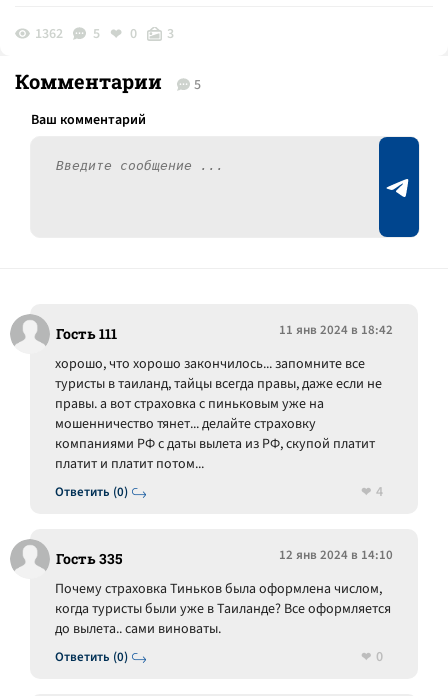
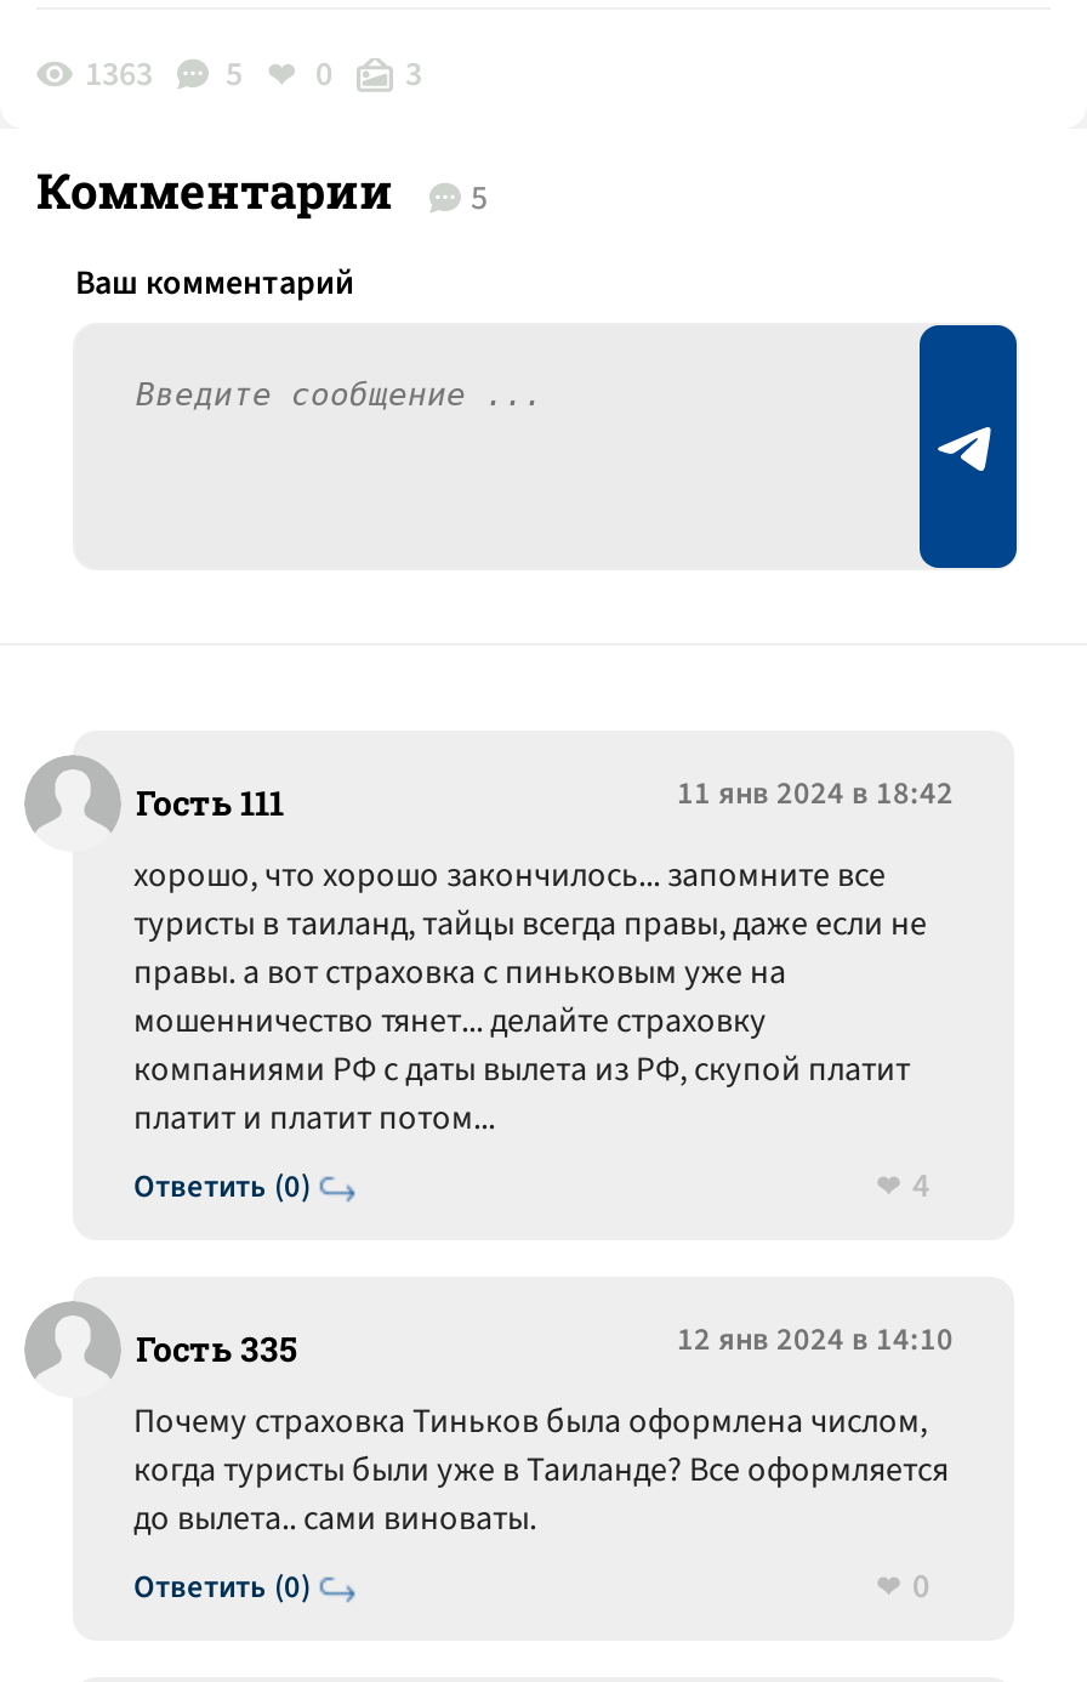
- 1362 5 0 3
+ 1363 5 0 3
